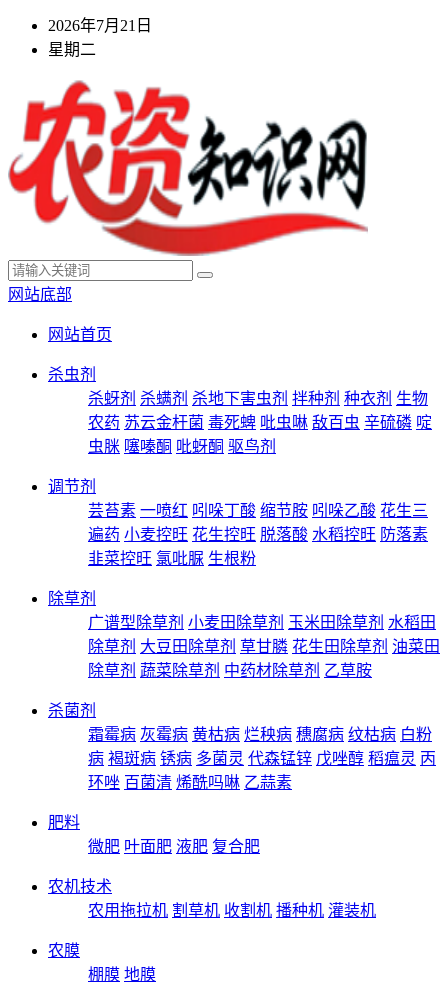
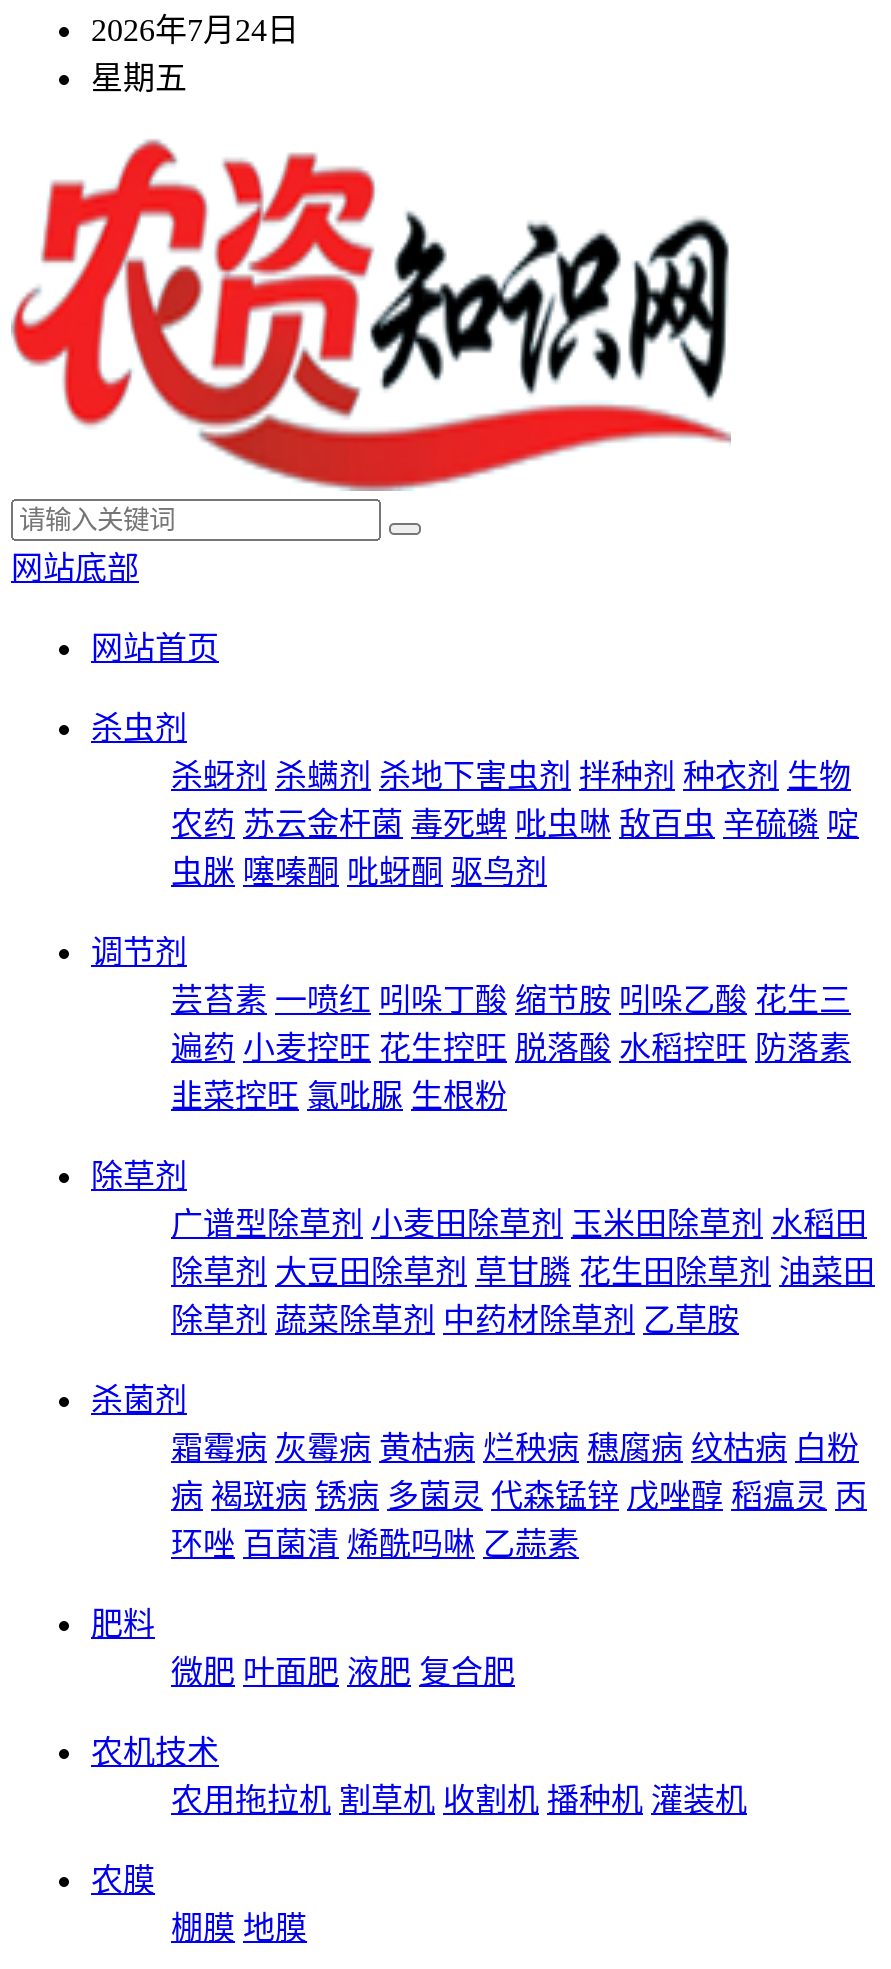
- 2026年7月21日
+ 2026年7月24日

- 星期二
+ 星期五
